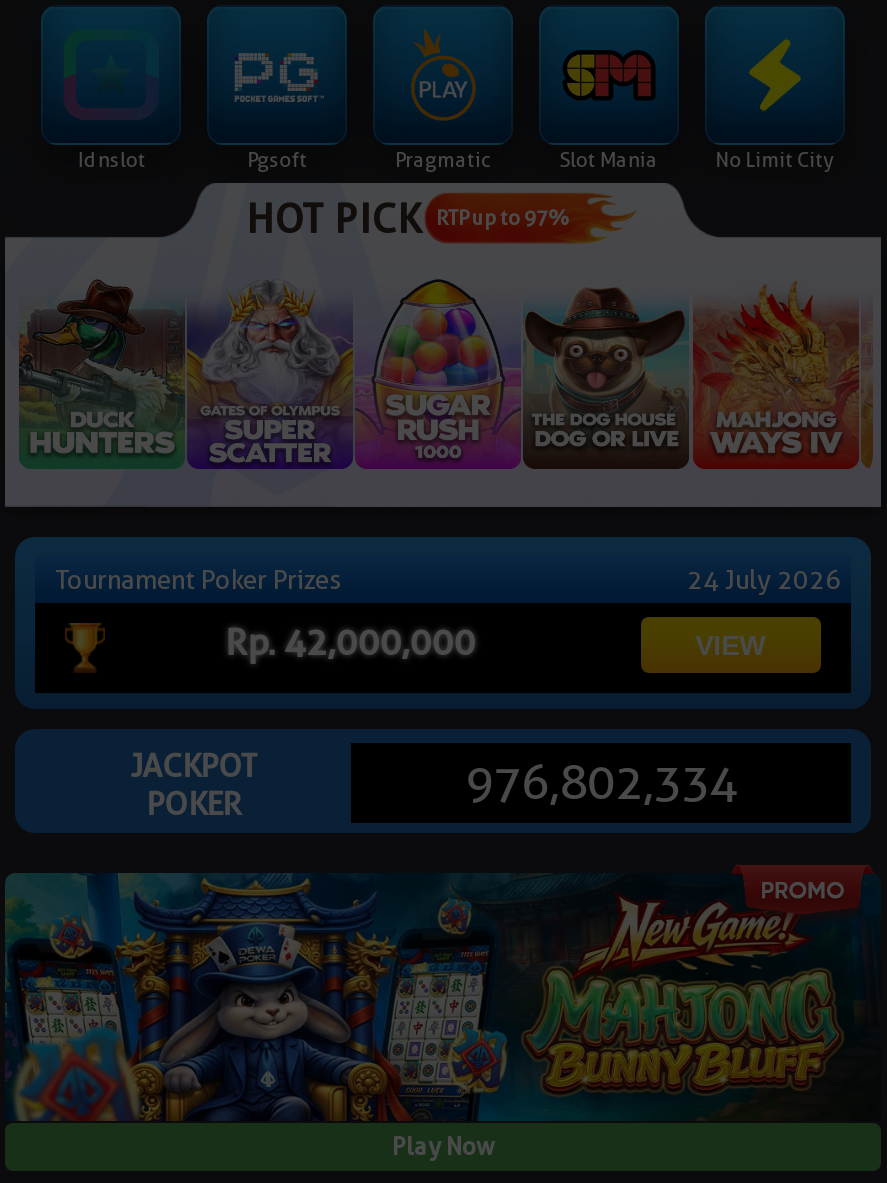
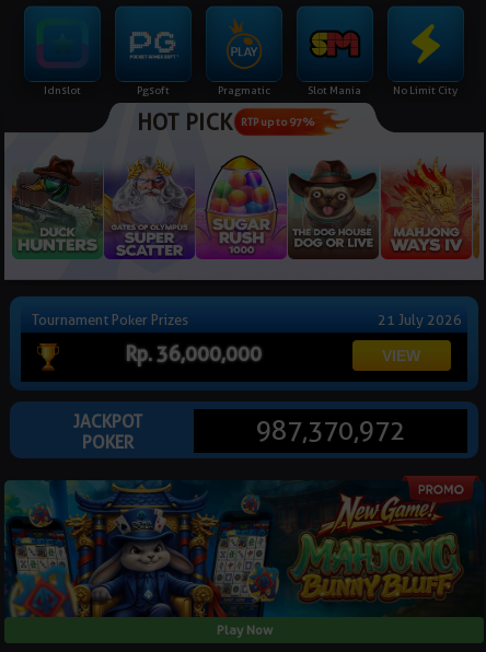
- 24 July 2026
+ 21 July 2026

- Rp. 42,000,000
+ Rp. 36,000,000

- 976,802,334
+ 987,370,972
